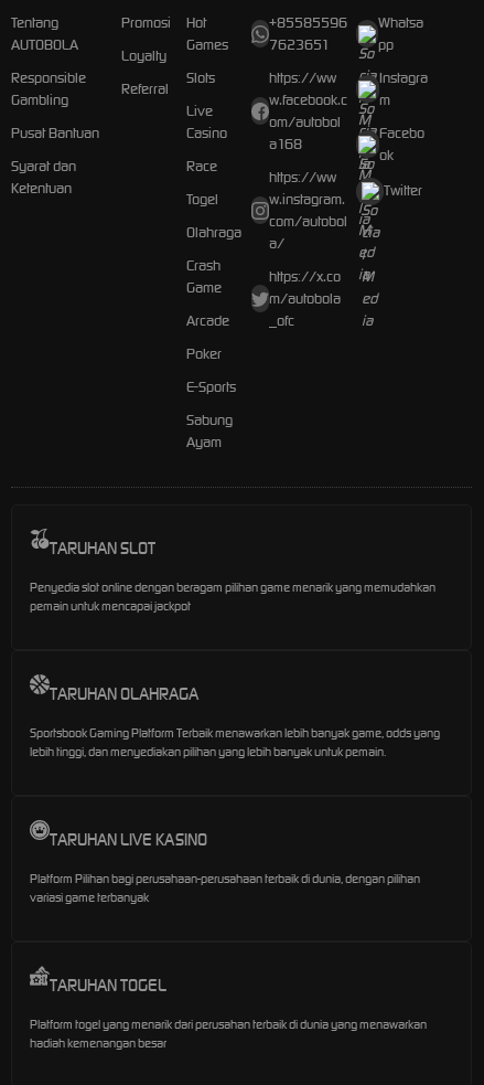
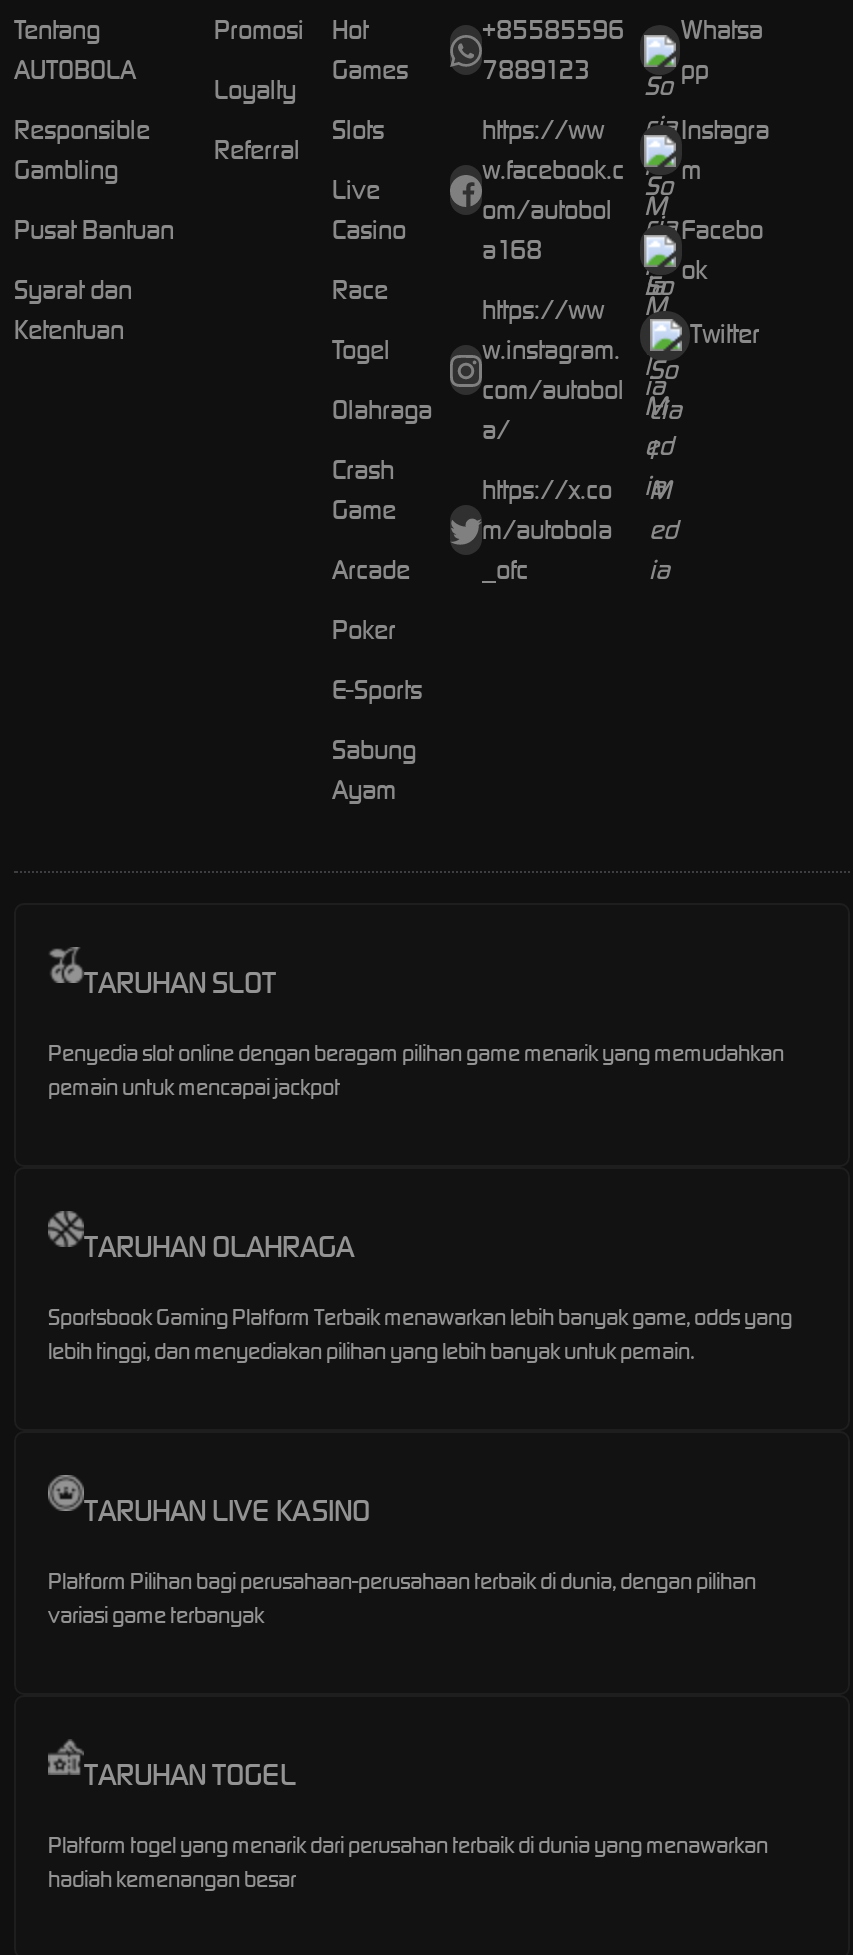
- 7623651
+ 7889123
